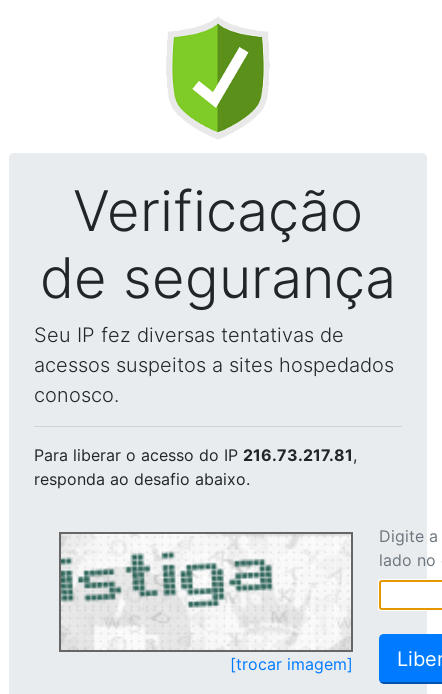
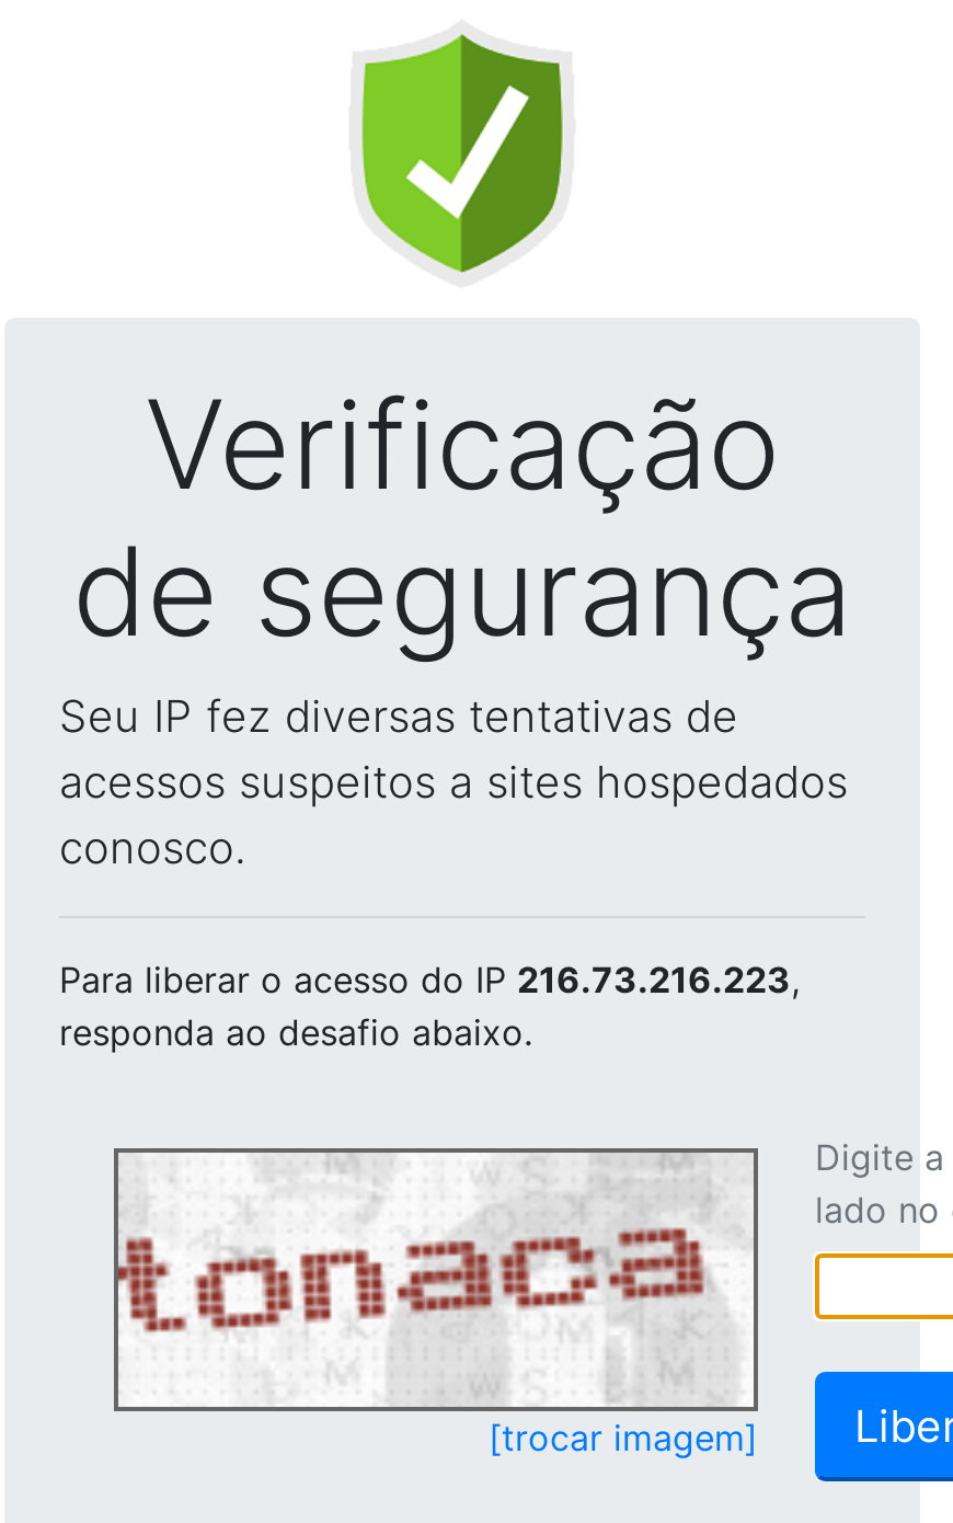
- Para liberar o acesso do IP 216.73.217.81,
+ Para liberar o acesso do IP 216.73.216.223,

- [image]
+ [image]
